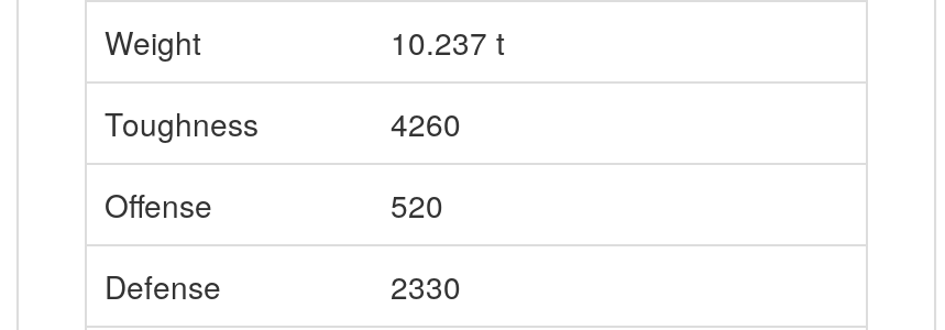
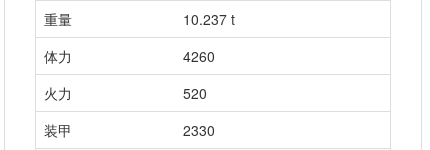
- Weight
+ 重量

- Toughness
+ 体力

- Offense
+ 火力

- Defense
+ 装甲
